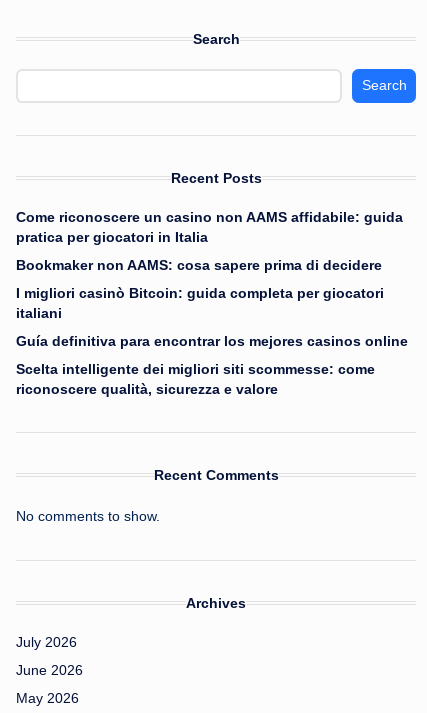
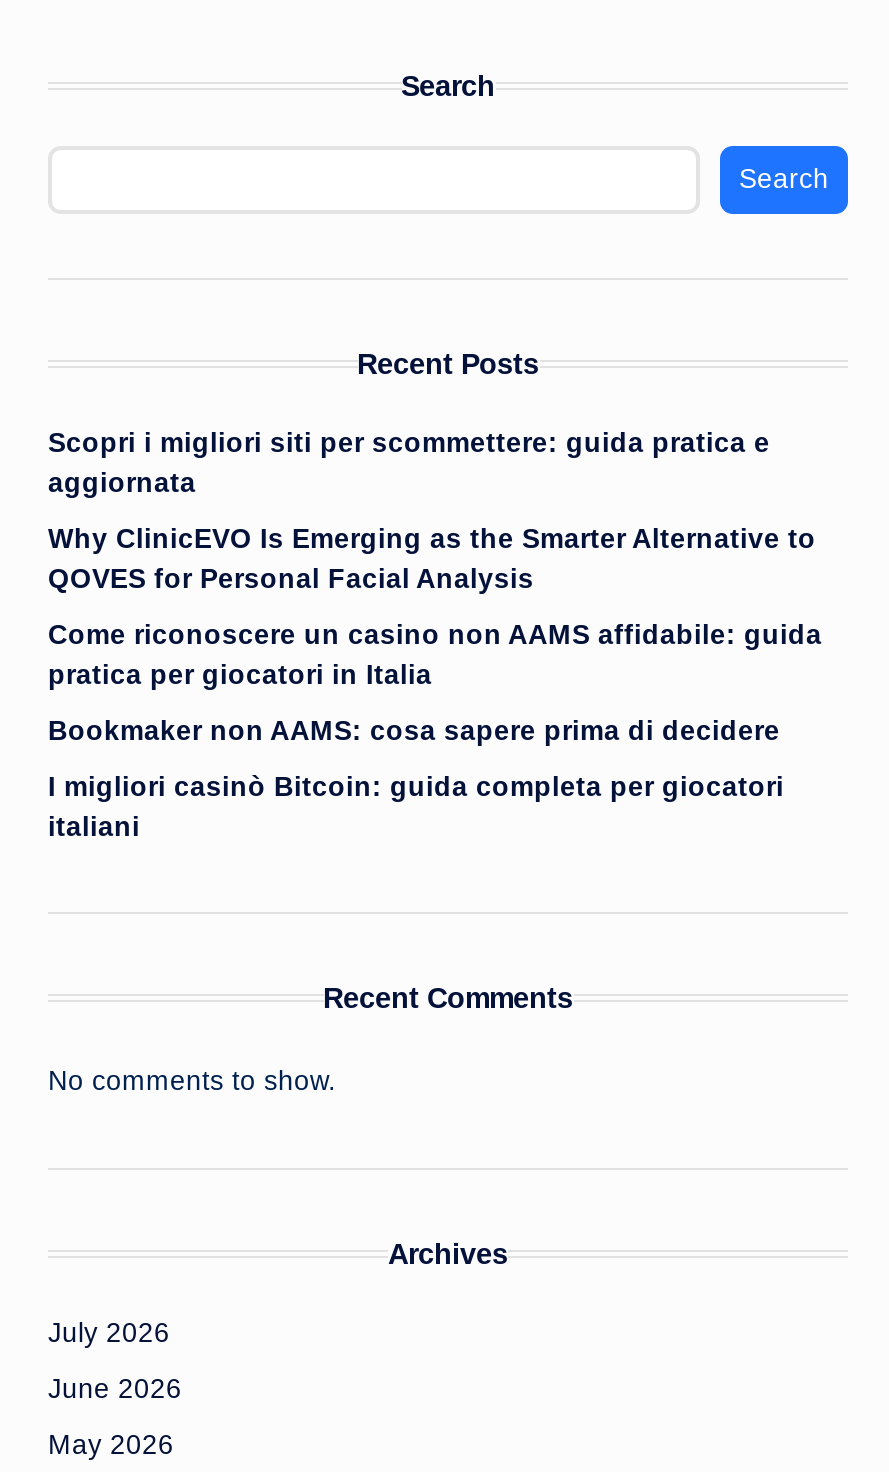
+ Scopri i migliori siti per scommettere: guida pratica e
+ aggiornata
+ Why ClinicEVO Is Emerging as the Smarter Alternative to
+ QOVES for Personal Facial Analysis

moved down: Come riconoscere un casino non AAMS affidabile: guida | pratica per giocatori in Italia | Bookmaker non AAMS: cosa sapere prima di decidere | I migliori casinò Bitcoin: guida completa per giocatori | italiani

- Guía definitiva para encontrar los mejores casinos online
- Scelta intelligente dei migliori siti scommesse: come
- riconoscere qualità, sicurezza e valore
